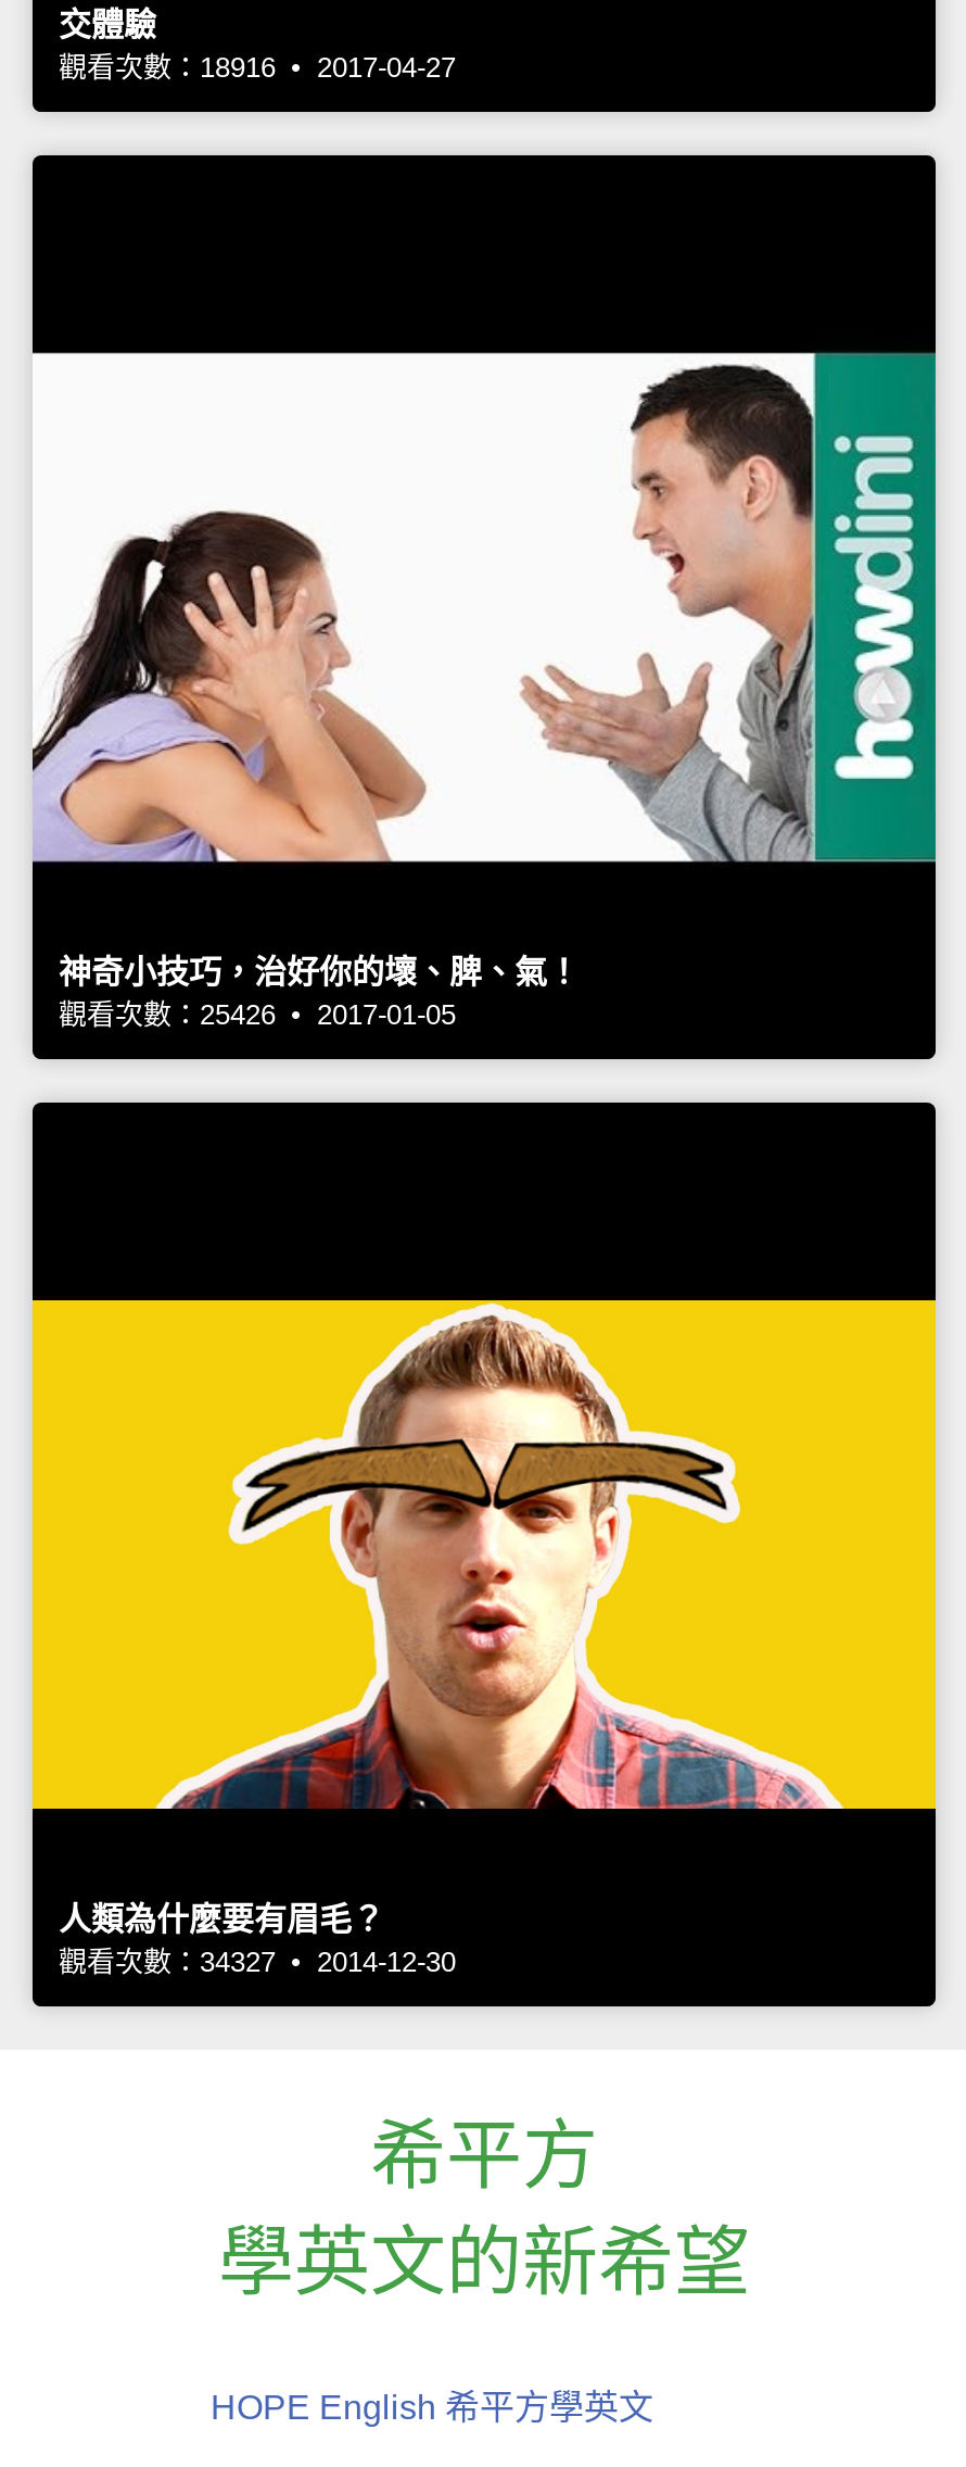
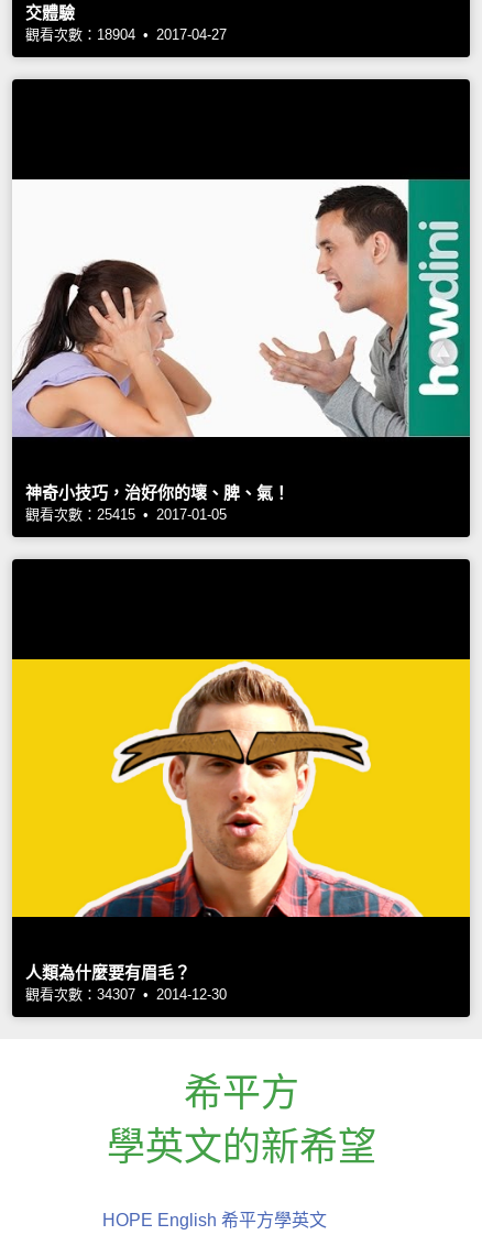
- 觀看次數：18916 • 2017-04-27
+ 觀看次數：18904 • 2017-04-27

- 觀看次數：25426 • 2017-01-05
+ 觀看次數：25415 • 2017-01-05

- 觀看次數：34327 • 2014-12-30
+ 觀看次數：34307 • 2014-12-30
